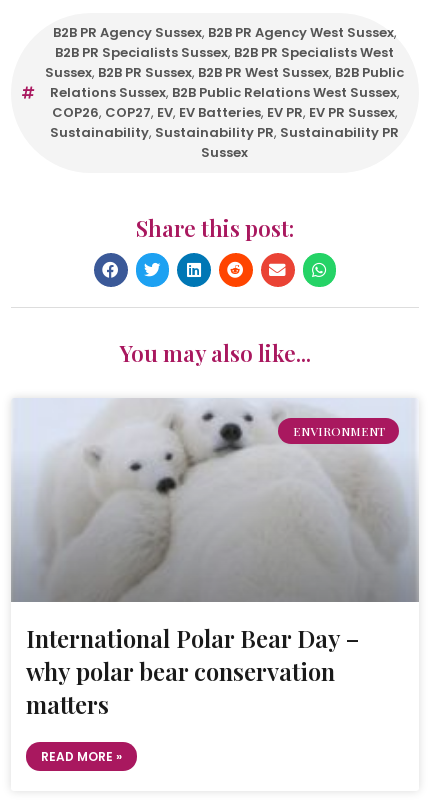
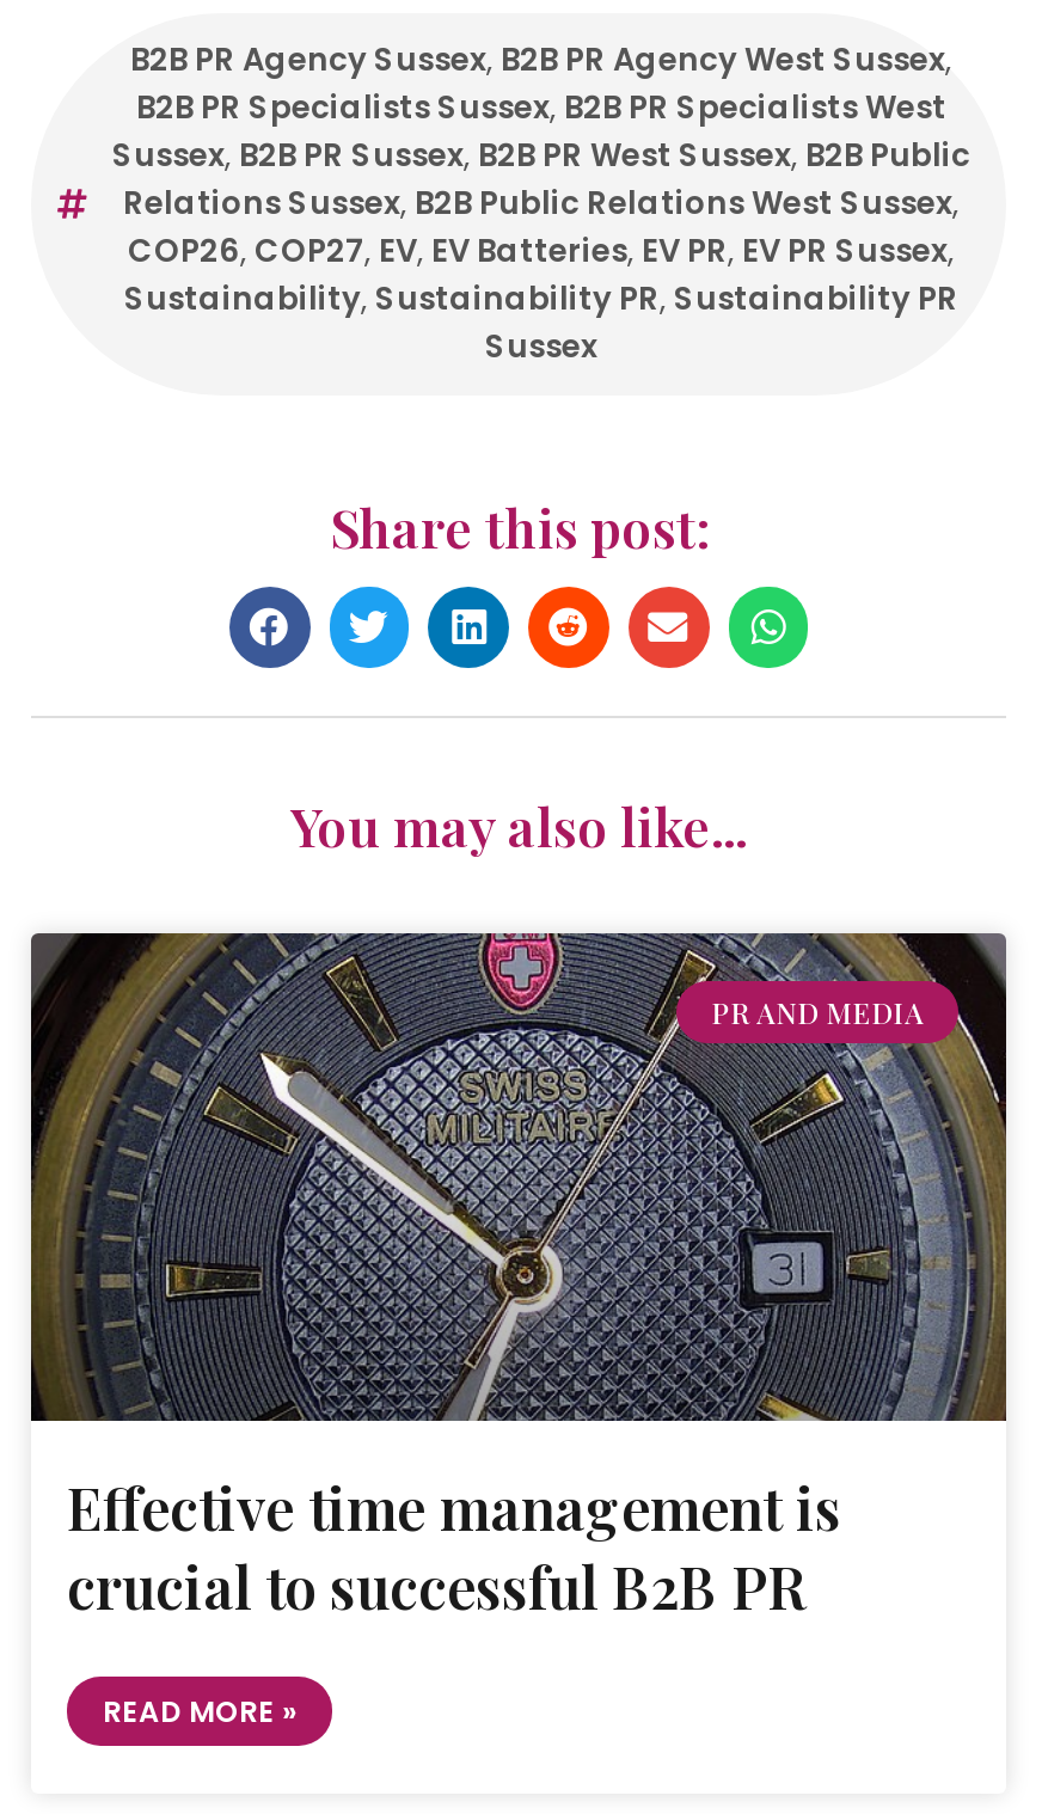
- [image]
- ENVIRONMENT
+ [image]
+ PR AND MEDIA

- International Polar Bear Day –
- why polar bear conservation
- matters
+ Effective time management is
+ crucial to successful B2B PR
